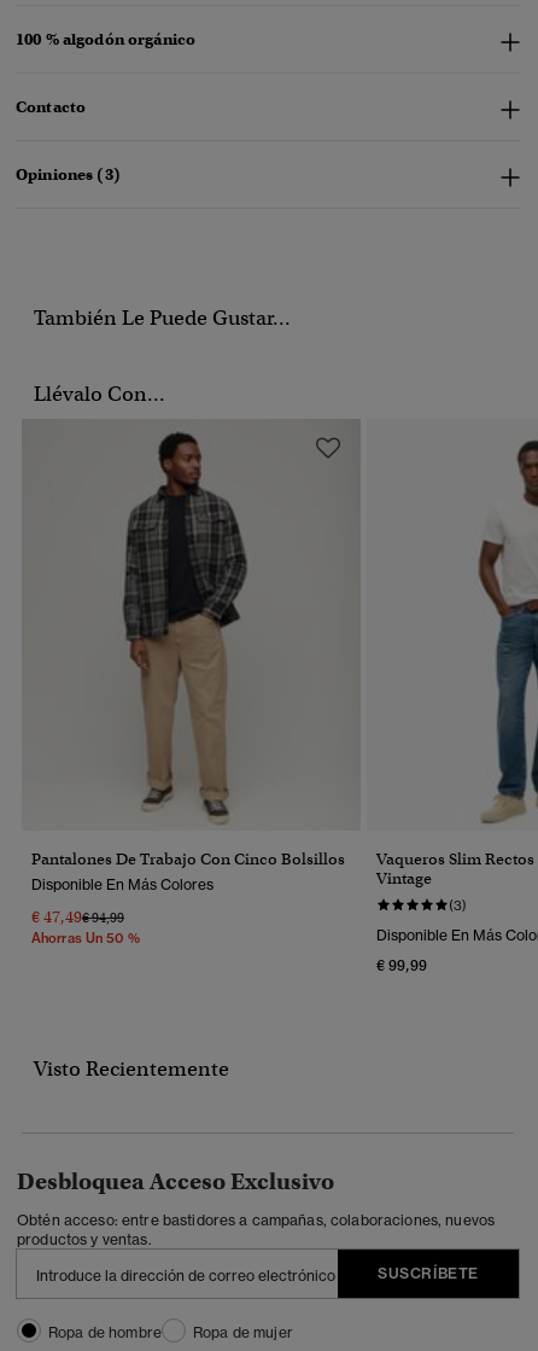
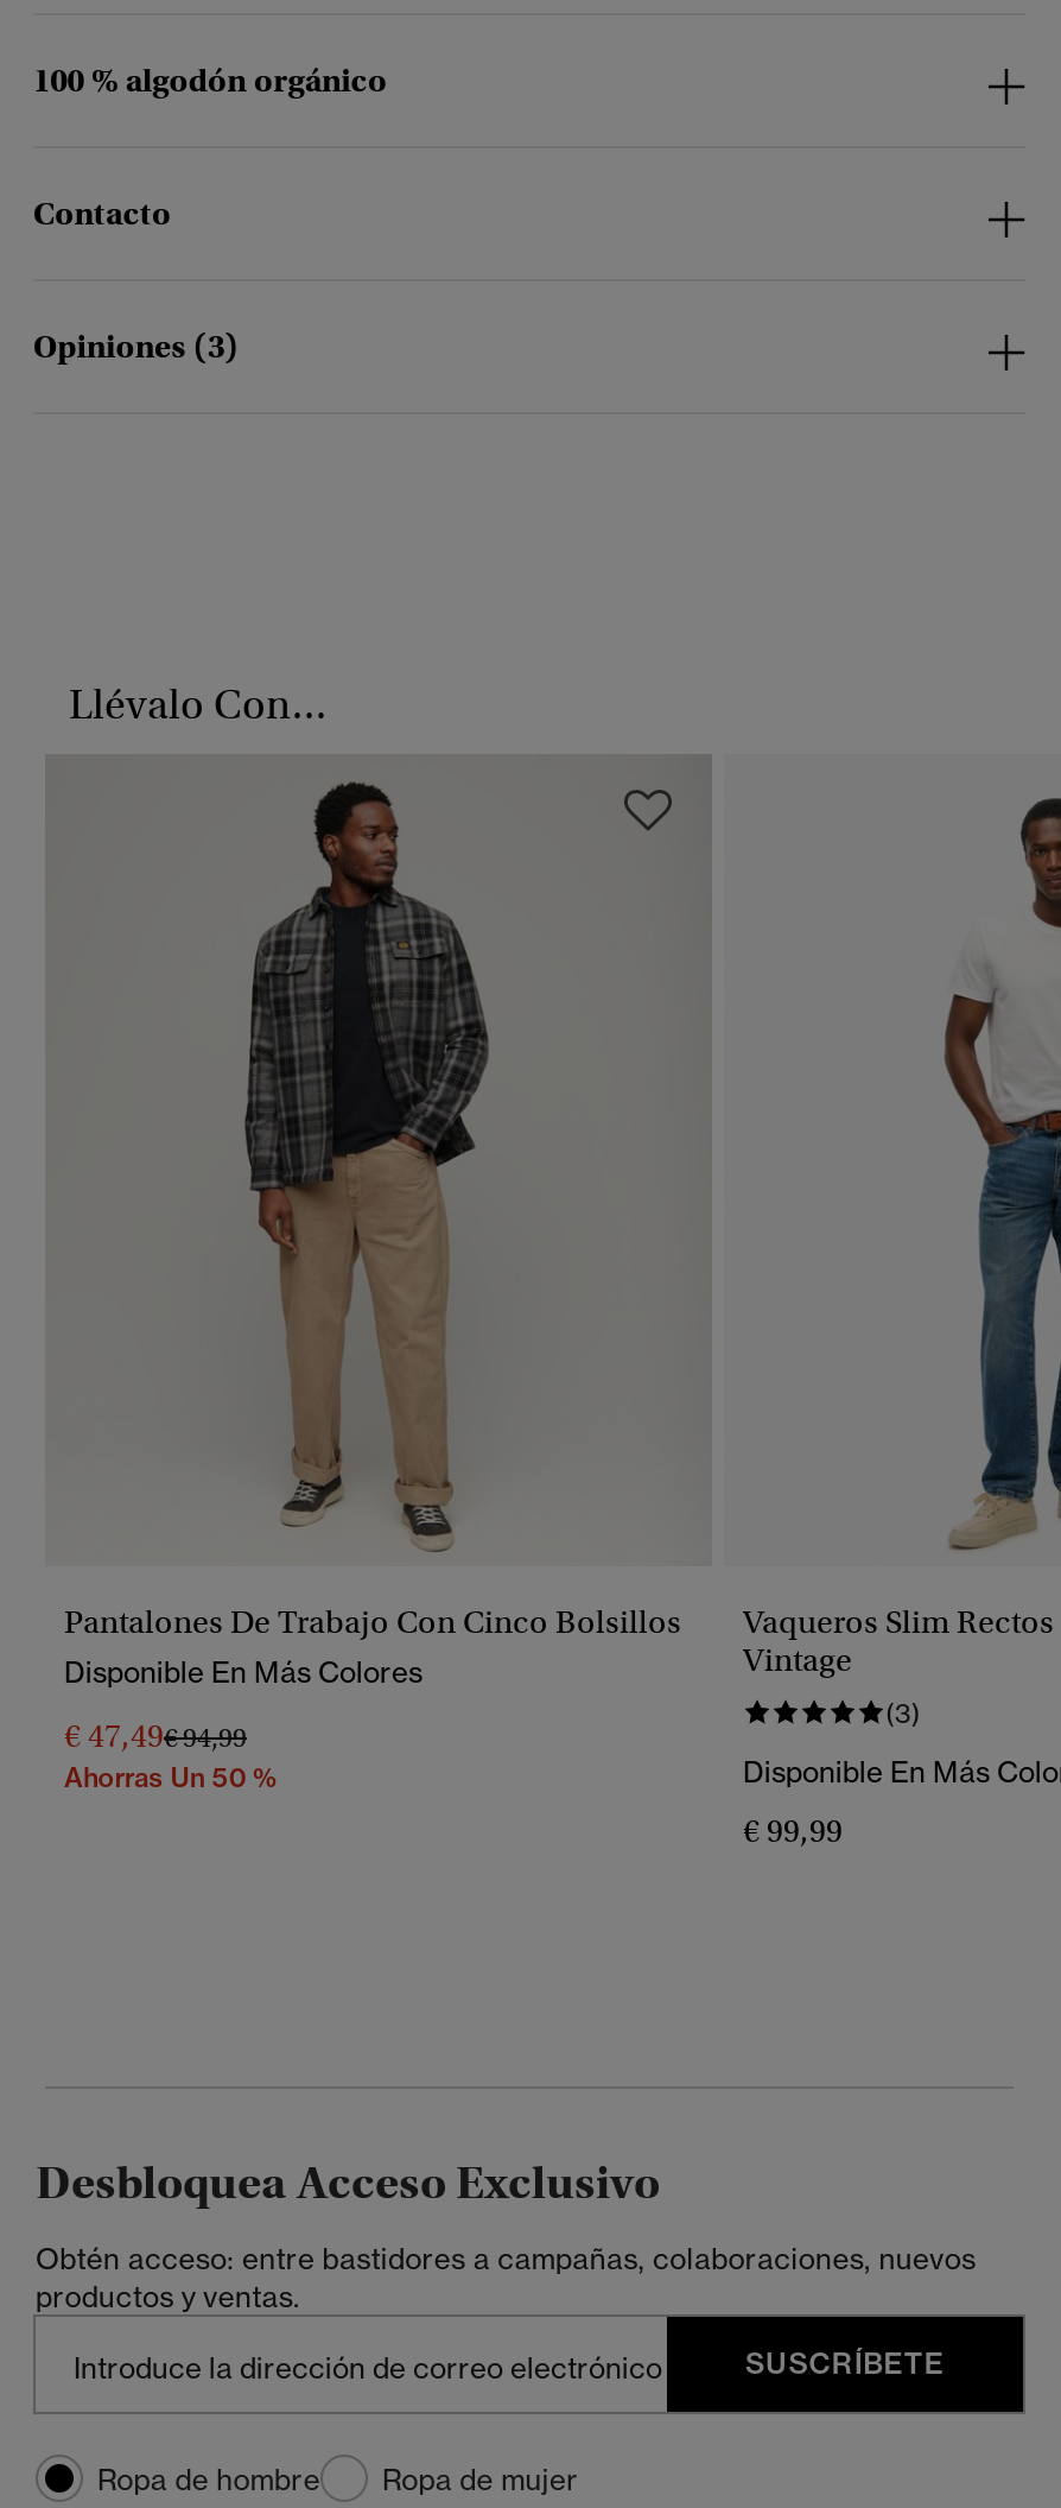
- También Le Puede Gustar...

- Visto Recientemente
